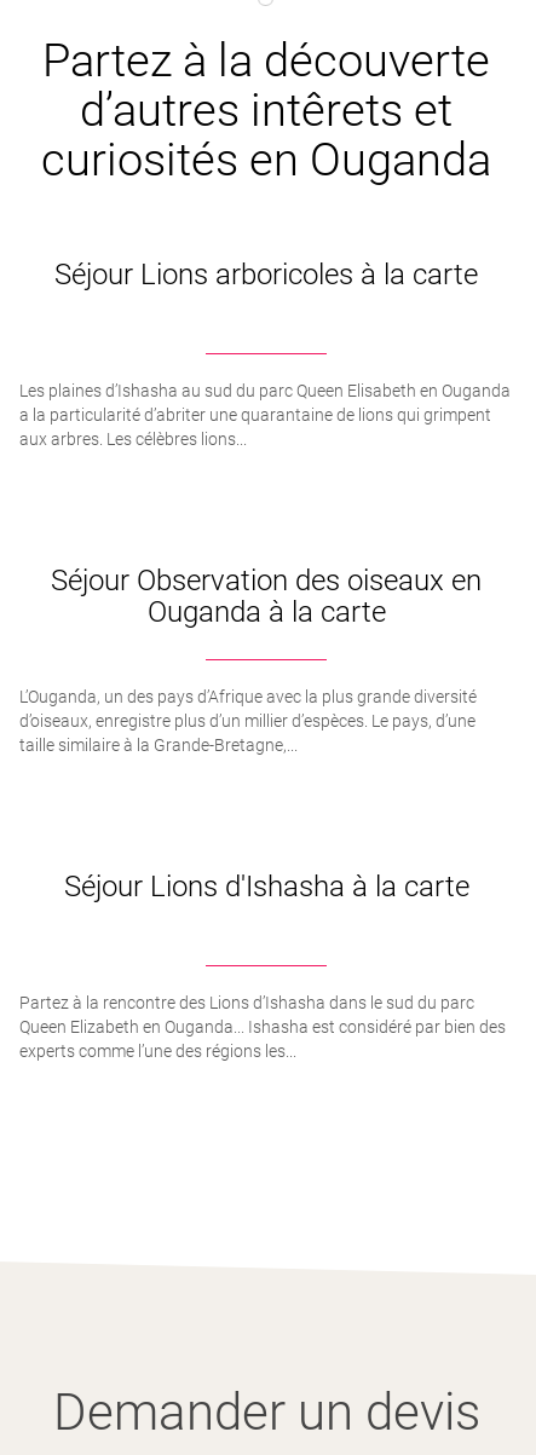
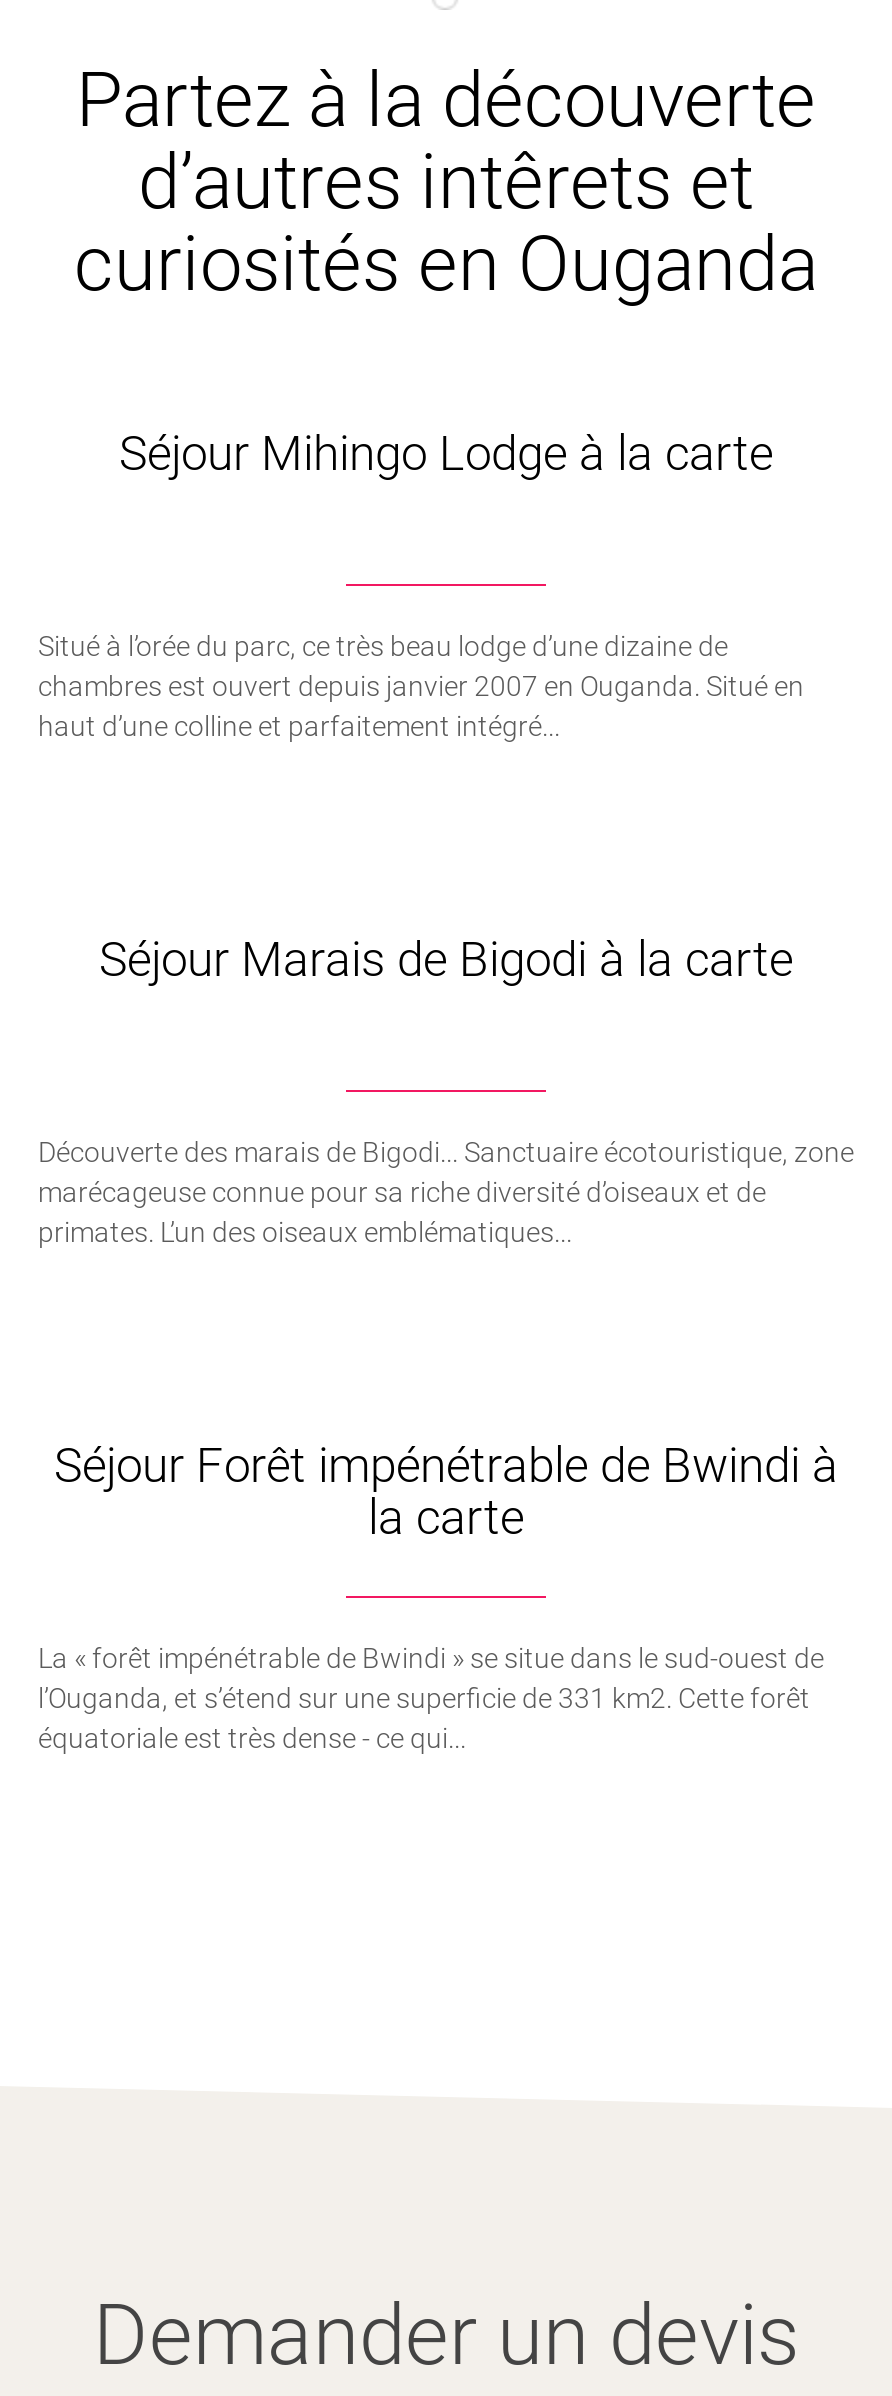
- Séjour Lions arboricoles à la carte
+ Séjour Mihingo Lodge à la carte

- Les plaines d’Ishasha au sud du parc Queen Elisabeth en Ouganda
- a la particularité d’abriter une quarantaine de lions qui grimpent
- aux arbres. Les célèbres lions...
+ Situé à l’orée du parc, ce très beau lodge d’une dizaine de
+ chambres est ouvert depuis janvier 2007 en Ouganda. Situé en
+ haut d’une colline et parfaitement intégré...

- Séjour Observation des oiseaux en
- Ouganda à la carte
+ Séjour Marais de Bigodi à la carte

- L’Ouganda, un des pays d’Afrique avec la plus grande diversité
- d’oiseaux, enregistre plus d’un millier d’espèces. Le pays, d’une
- taille similaire à la Grande-Bretagne,...
+ Découverte des marais de Bigodi... Sanctuaire écotouristique, zone
+ marécageuse connue pour sa riche diversité d’oiseaux et de
+ primates. L’un des oiseaux emblématiques...

- Séjour Lions d'Ishasha à la carte
+ Séjour Forêt impénétrable de Bwindi à
+ la carte

- Partez à la rencontre des Lions d’Ishasha dans le sud du parc
- Queen Elizabeth en Ouganda... Ishasha est considéré par bien des
- experts comme l’une des régions les...
+ La « forêt impénétrable de Bwindi » se situe dans le sud-ouest de
+ l’Ouganda, et s’étend sur une superficie de 331 km2. Cette forêt
+ équatoriale est très dense - ce qui...
